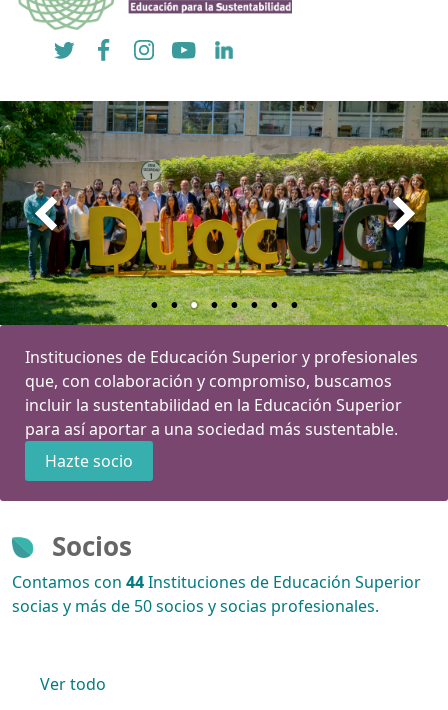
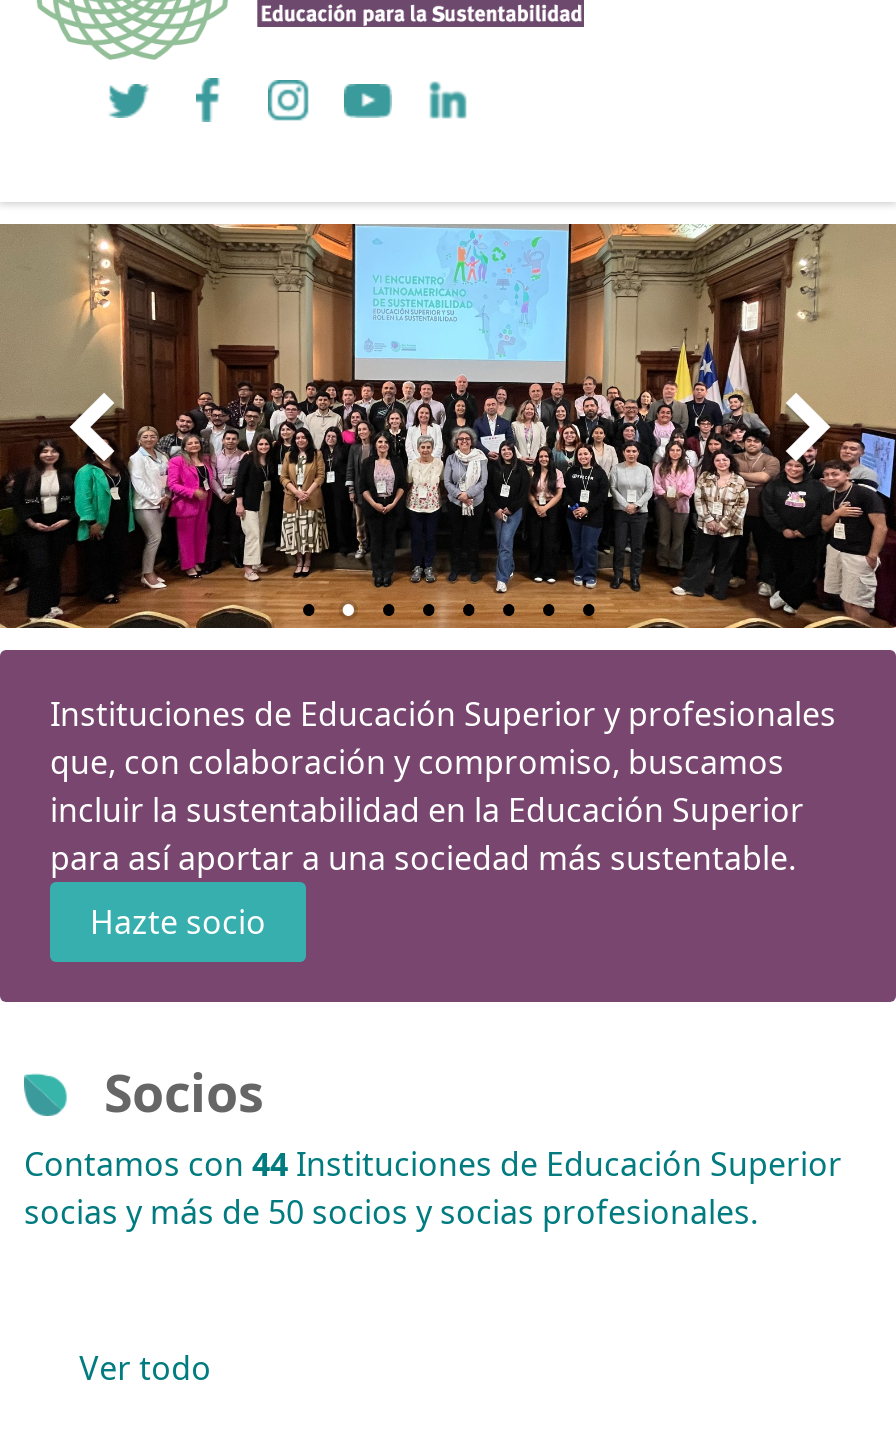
- [image]
+ [image]
